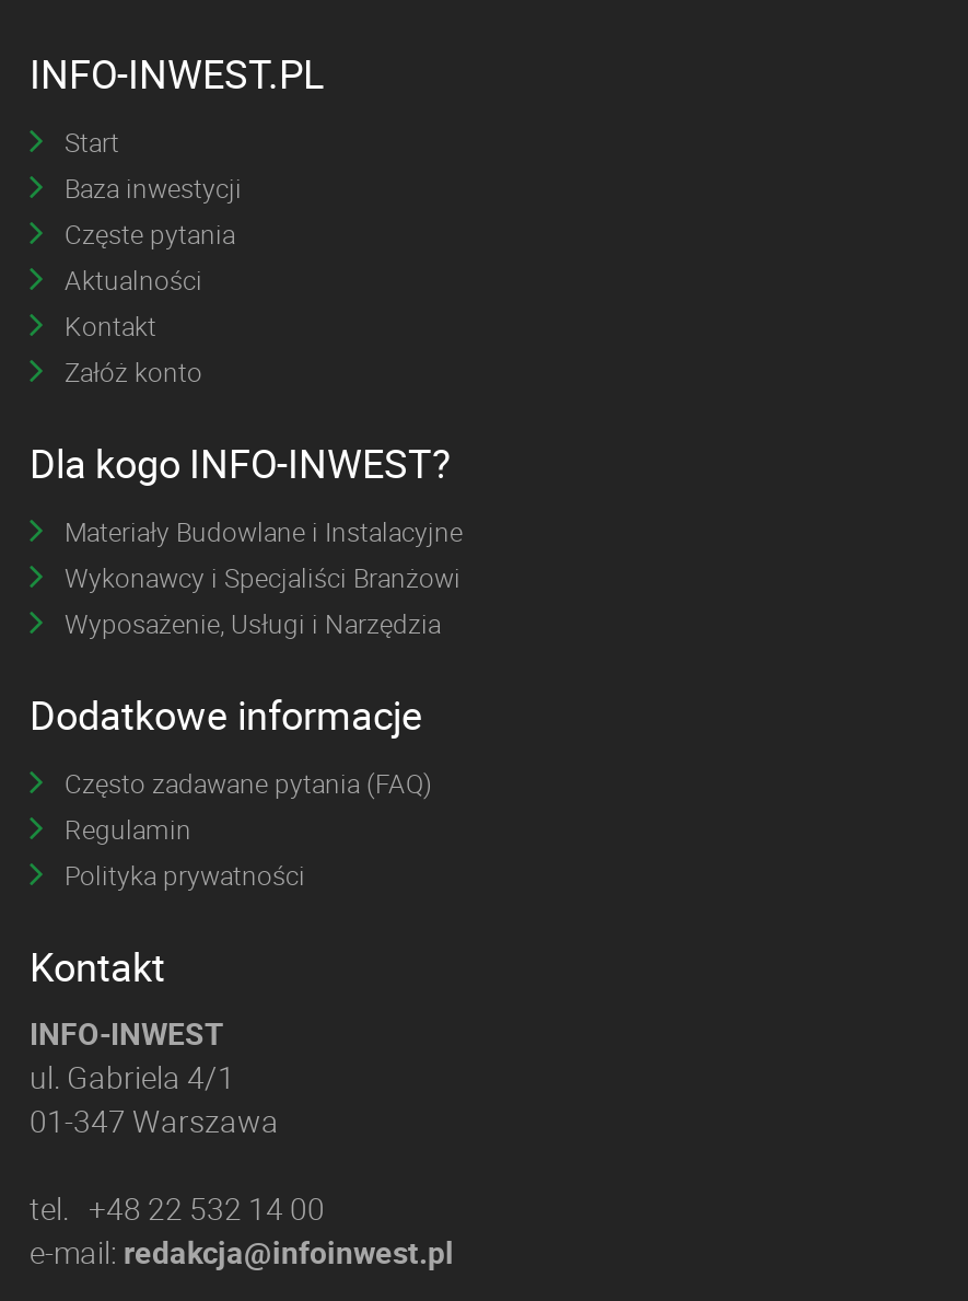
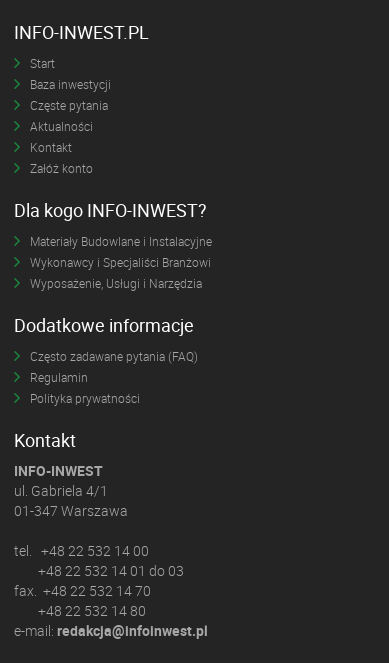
+ +48 22 532 14 01 do 03
+ fax. +48 22 532 14 70
+ +48 22 532 14 80
